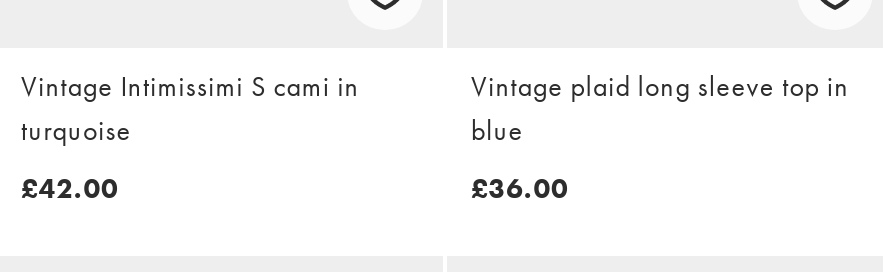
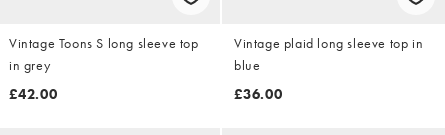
- Vintage Intimissimi S cami in
- turquoise
+ Vintage Toons S long sleeve top
+ in grey
